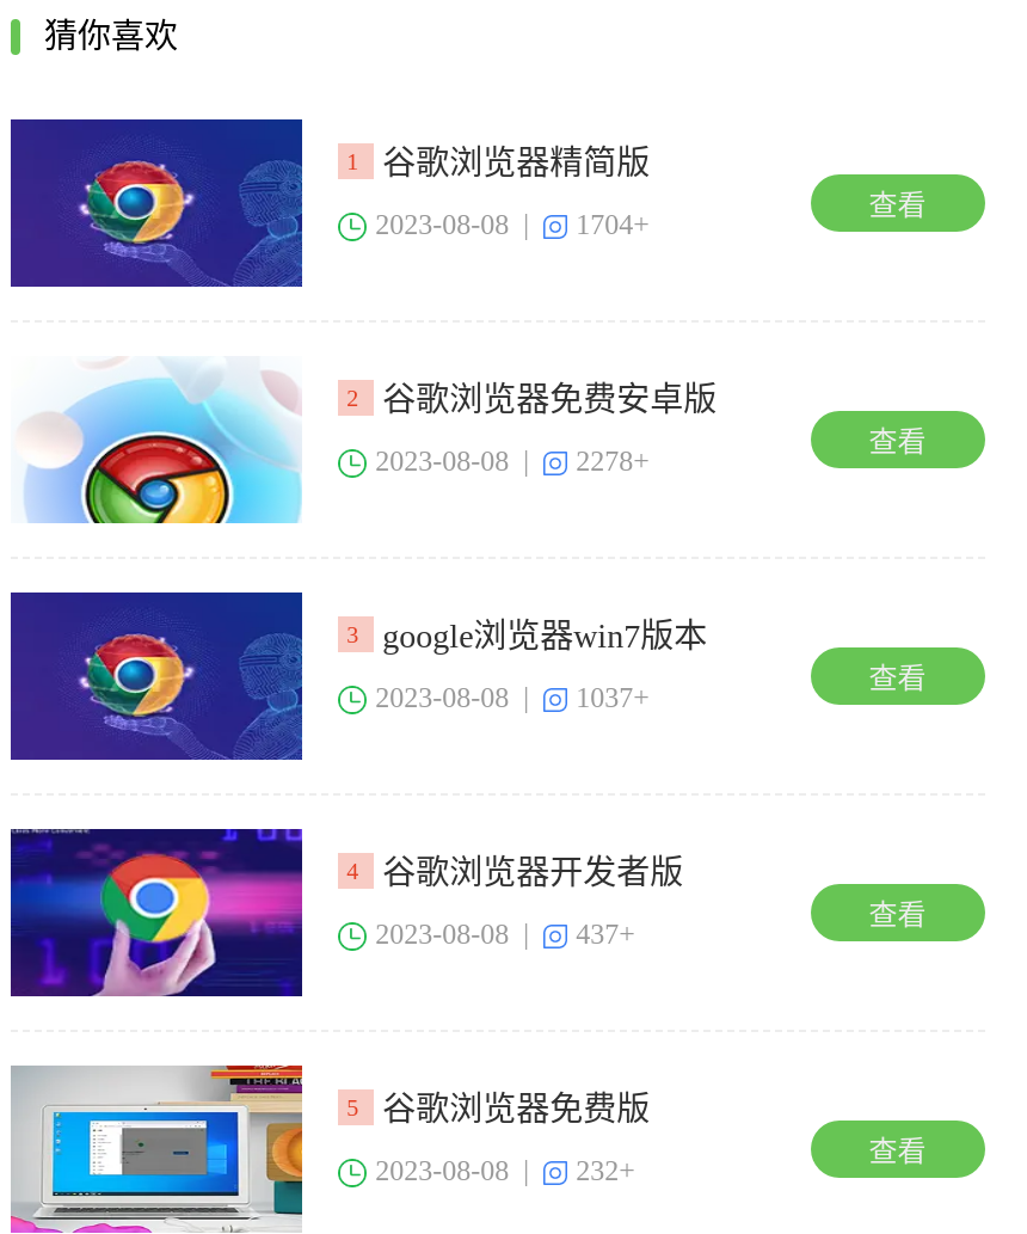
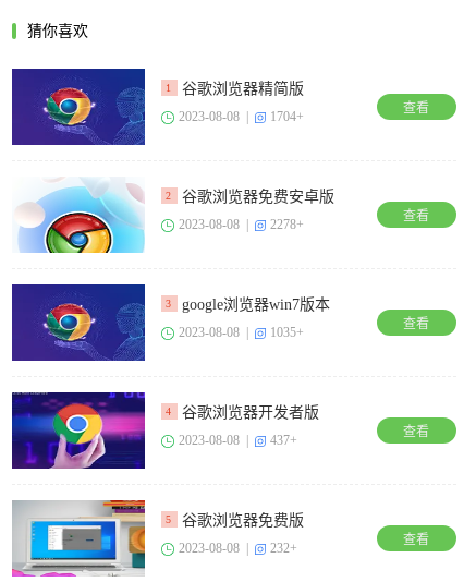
- 1037+
+ 1035+
